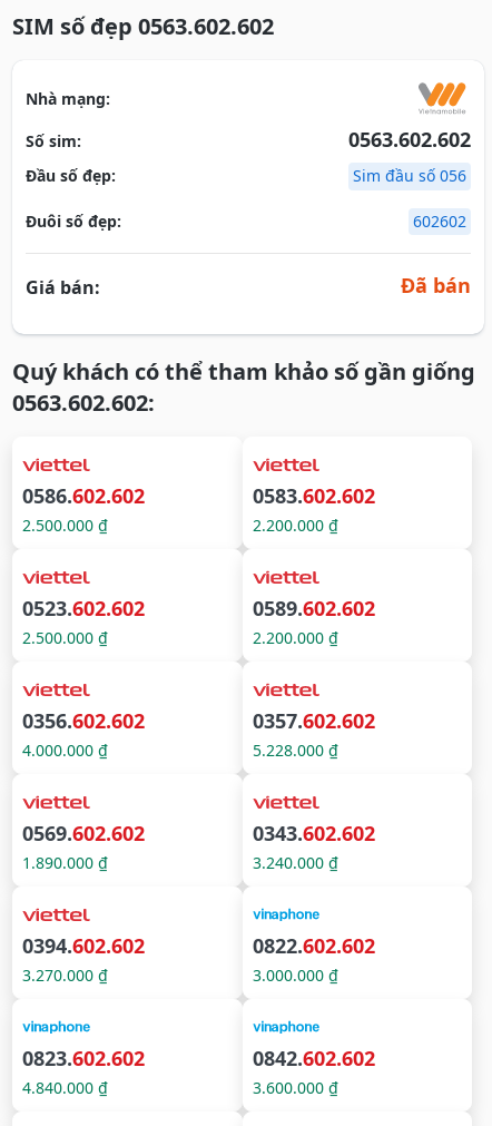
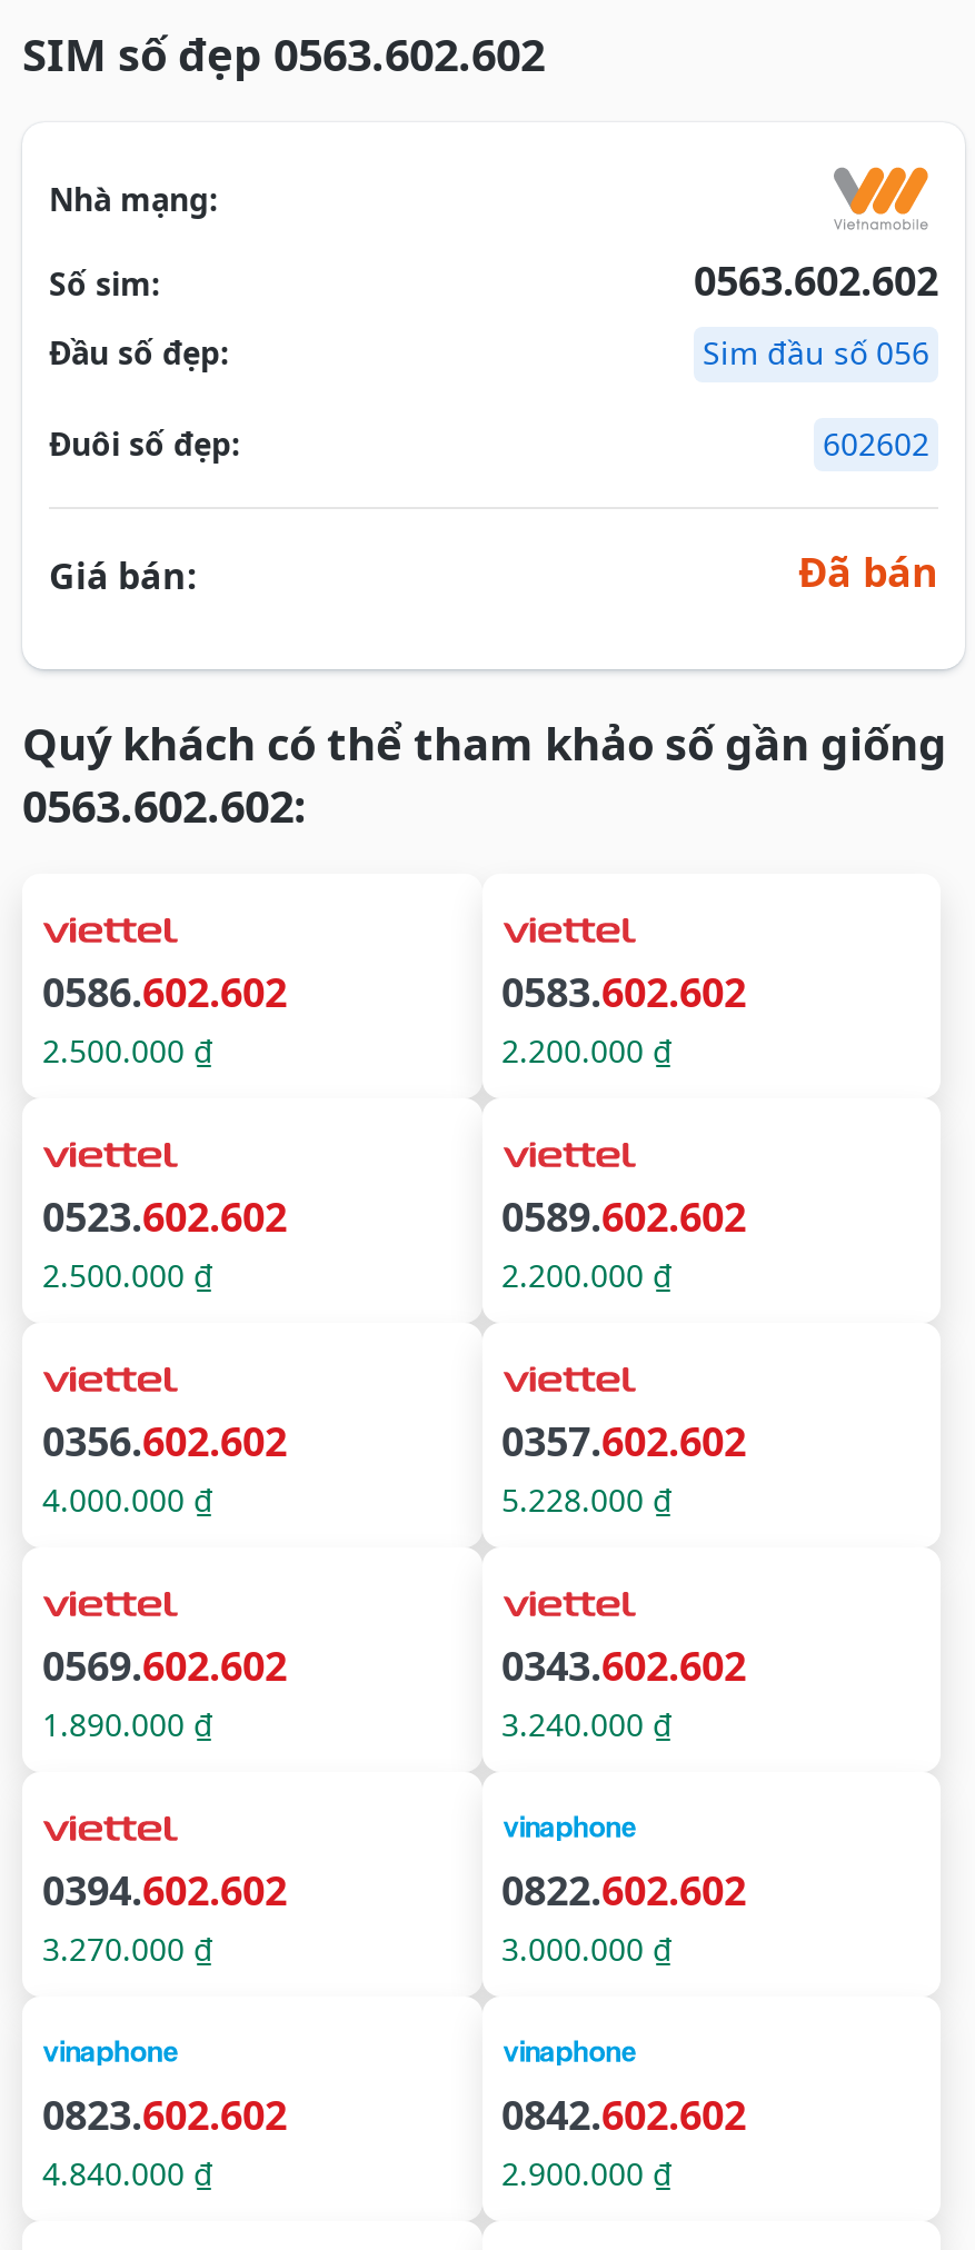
- 3.600.000 ₫
+ 2.900.000 ₫
